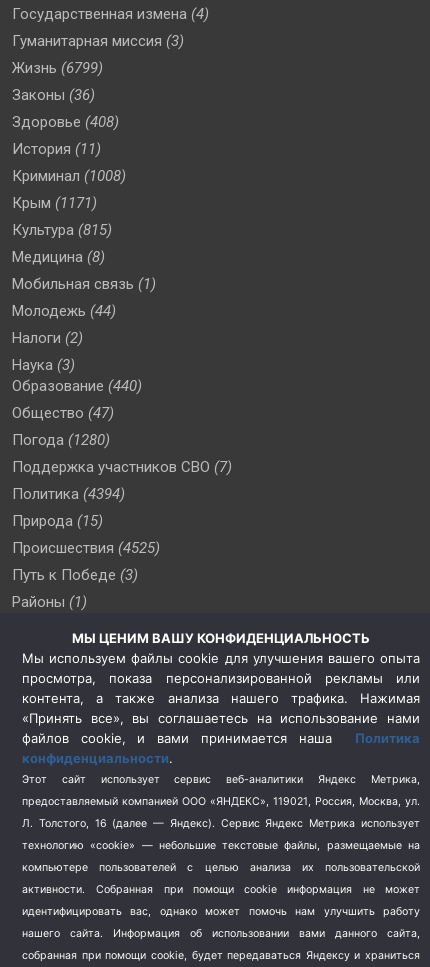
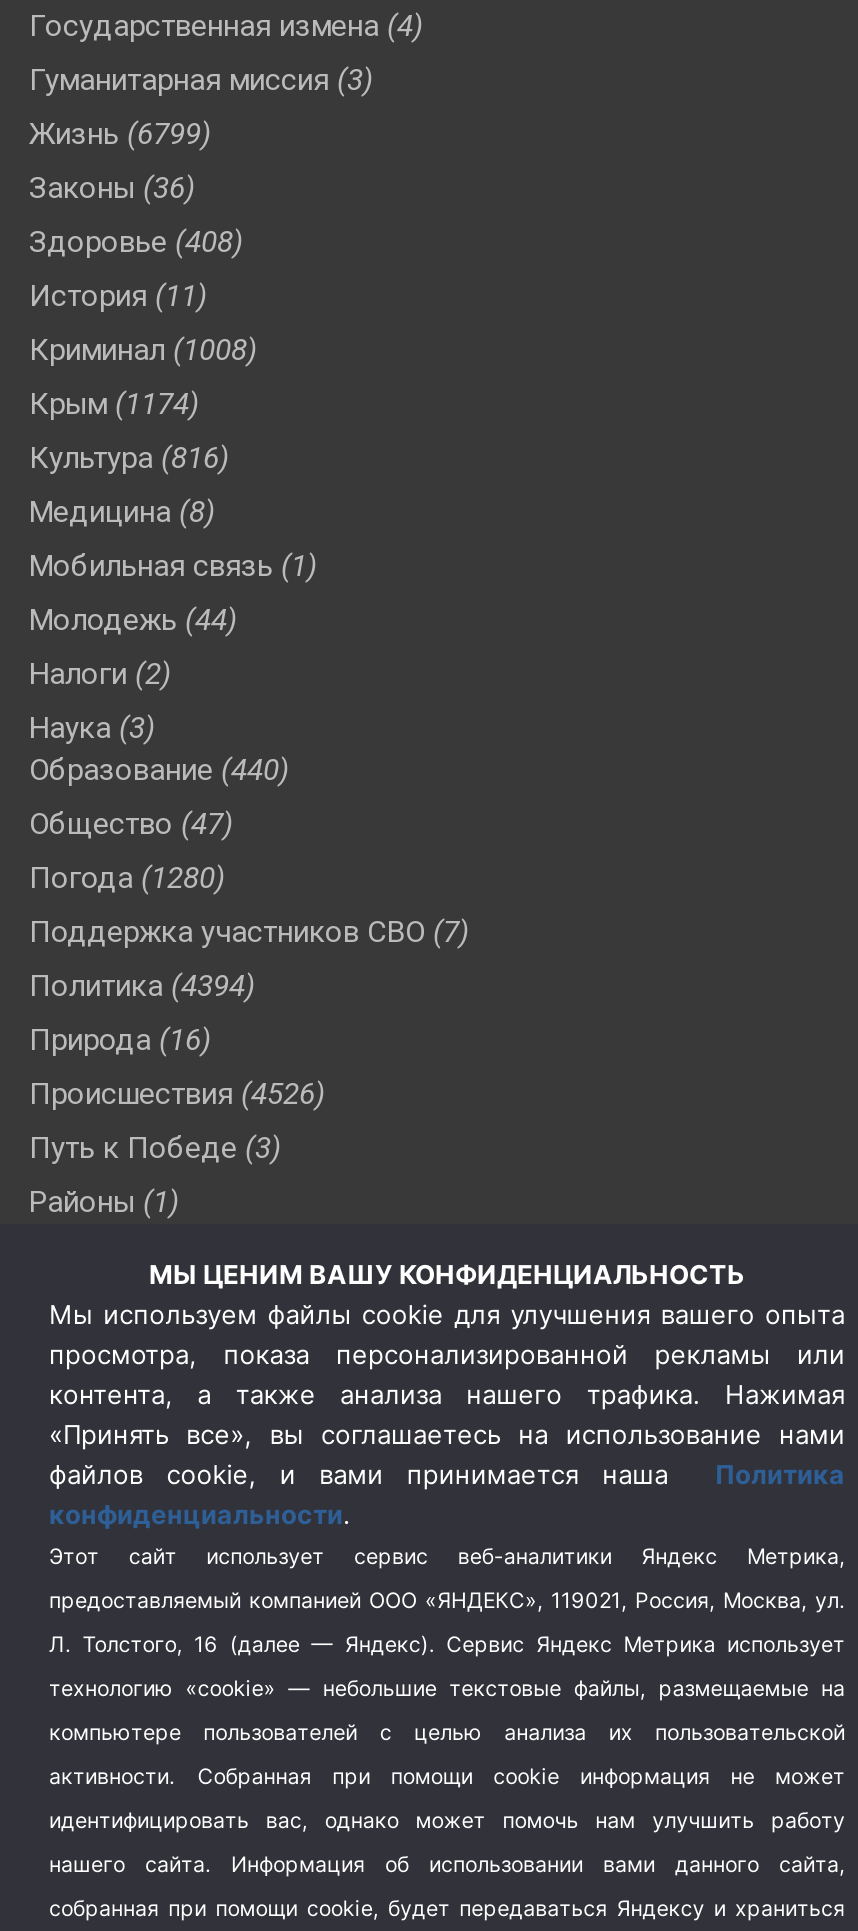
- Крым (1171)
+ Крым (1174)

- Культура (815)
+ Культура (816)

- Природа (15)
+ Природа (16)

- Происшествия (4525)
+ Происшествия (4526)
